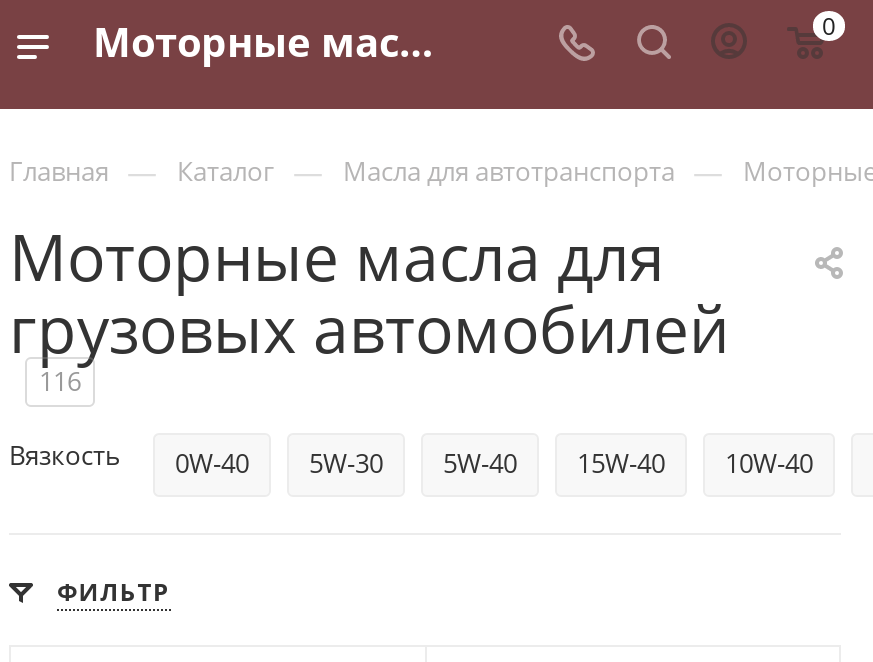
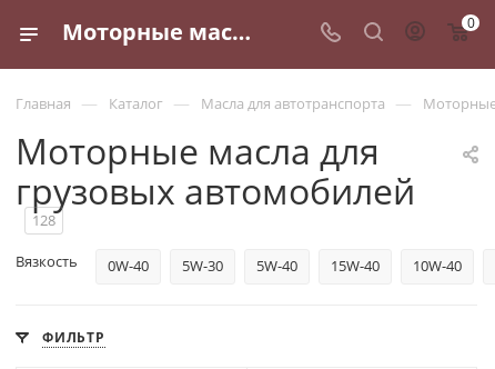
- 116
+ 128
